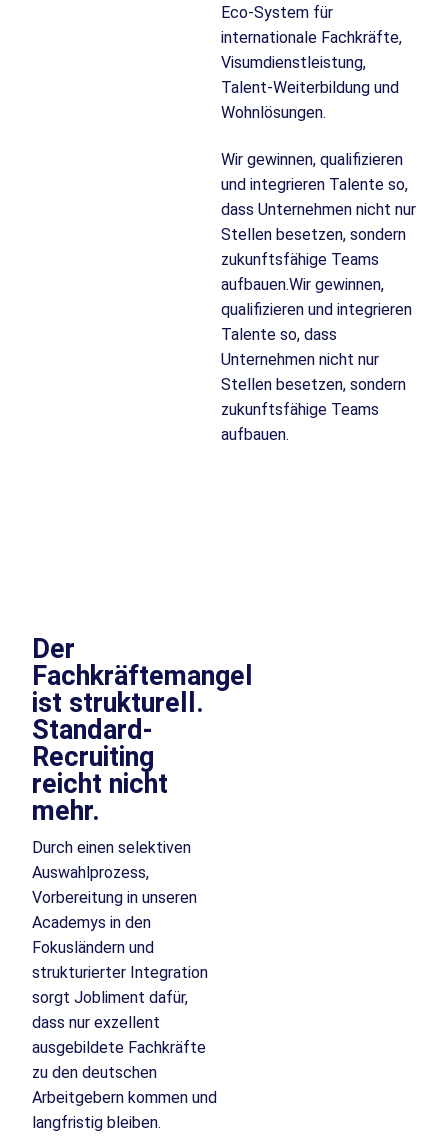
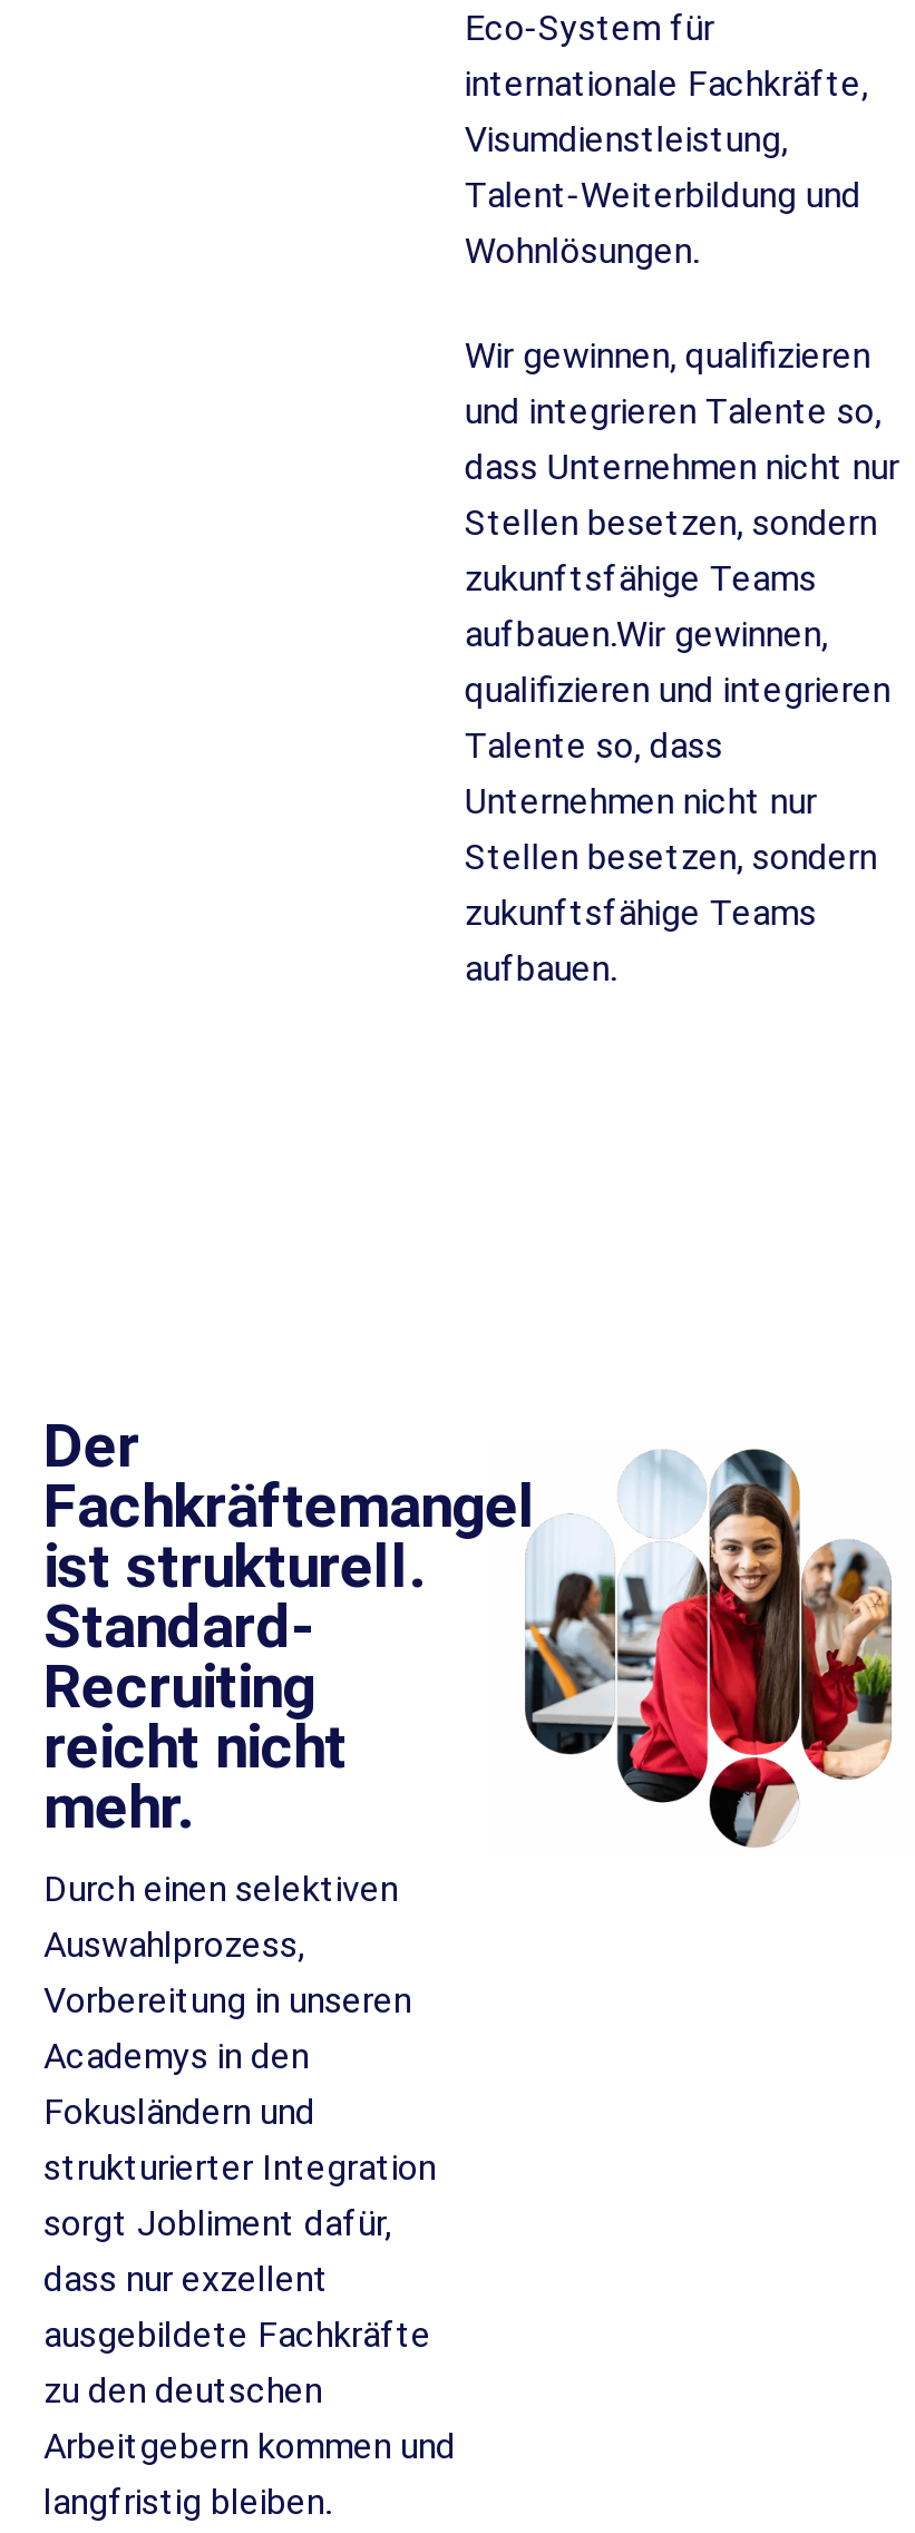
+ [image]
